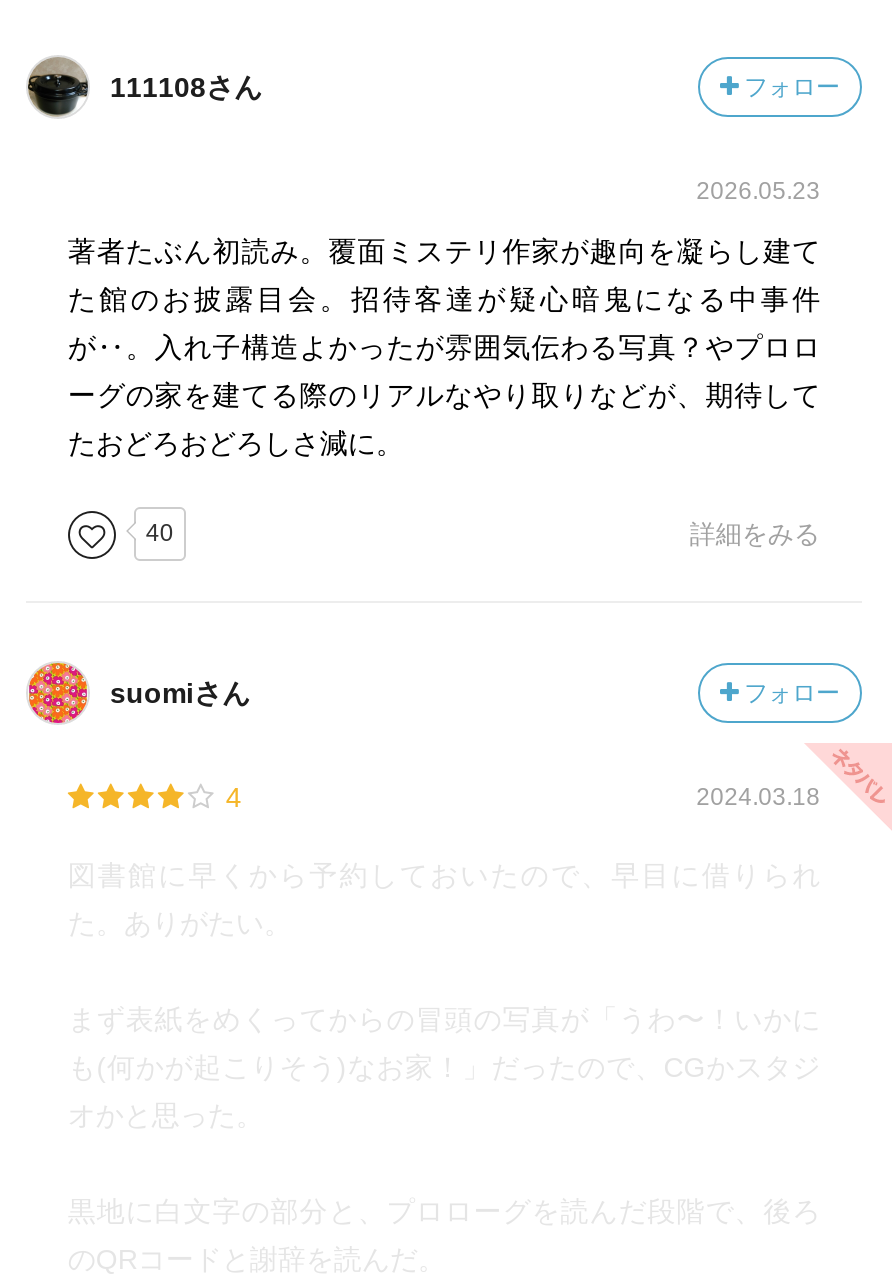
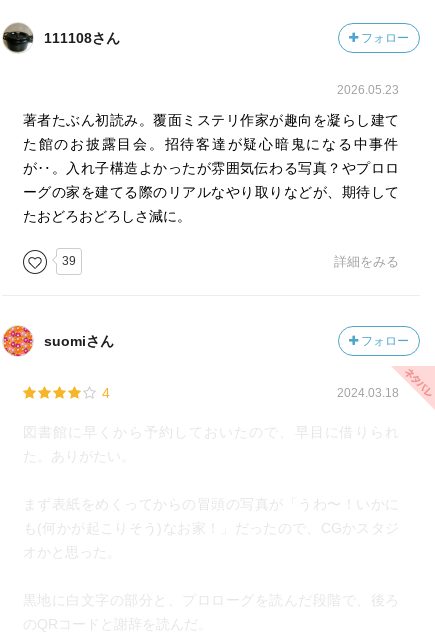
- 40
+ 39
